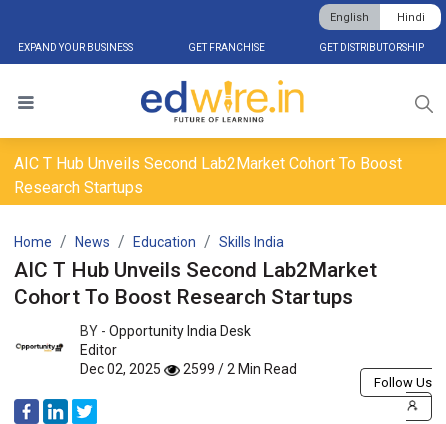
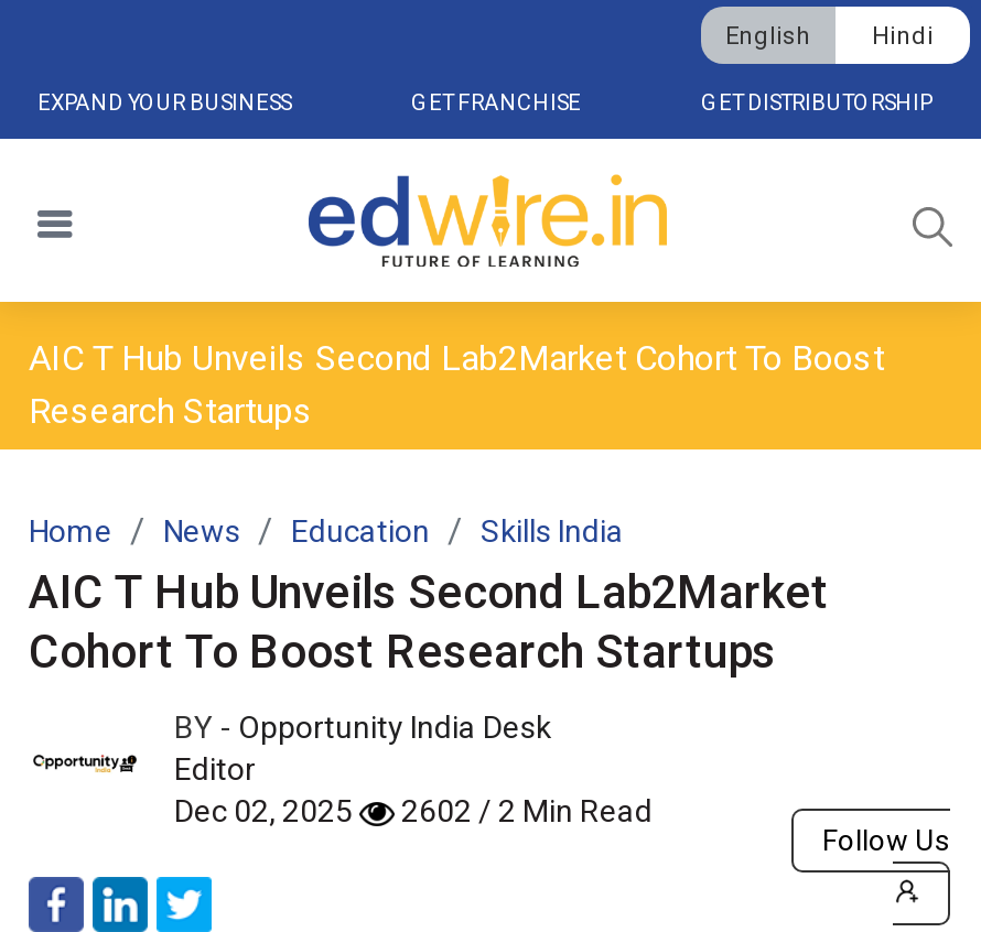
- Dec 02, 2025 2599 / 2 Min Read
+ Dec 02, 2025 2602 / 2 Min Read
